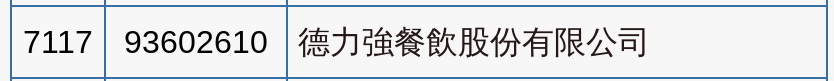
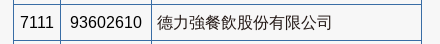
- 7117 93602610 德力強餐飲股份有限公司
+ 7111 93602610 德力強餐飲股份有限公司
